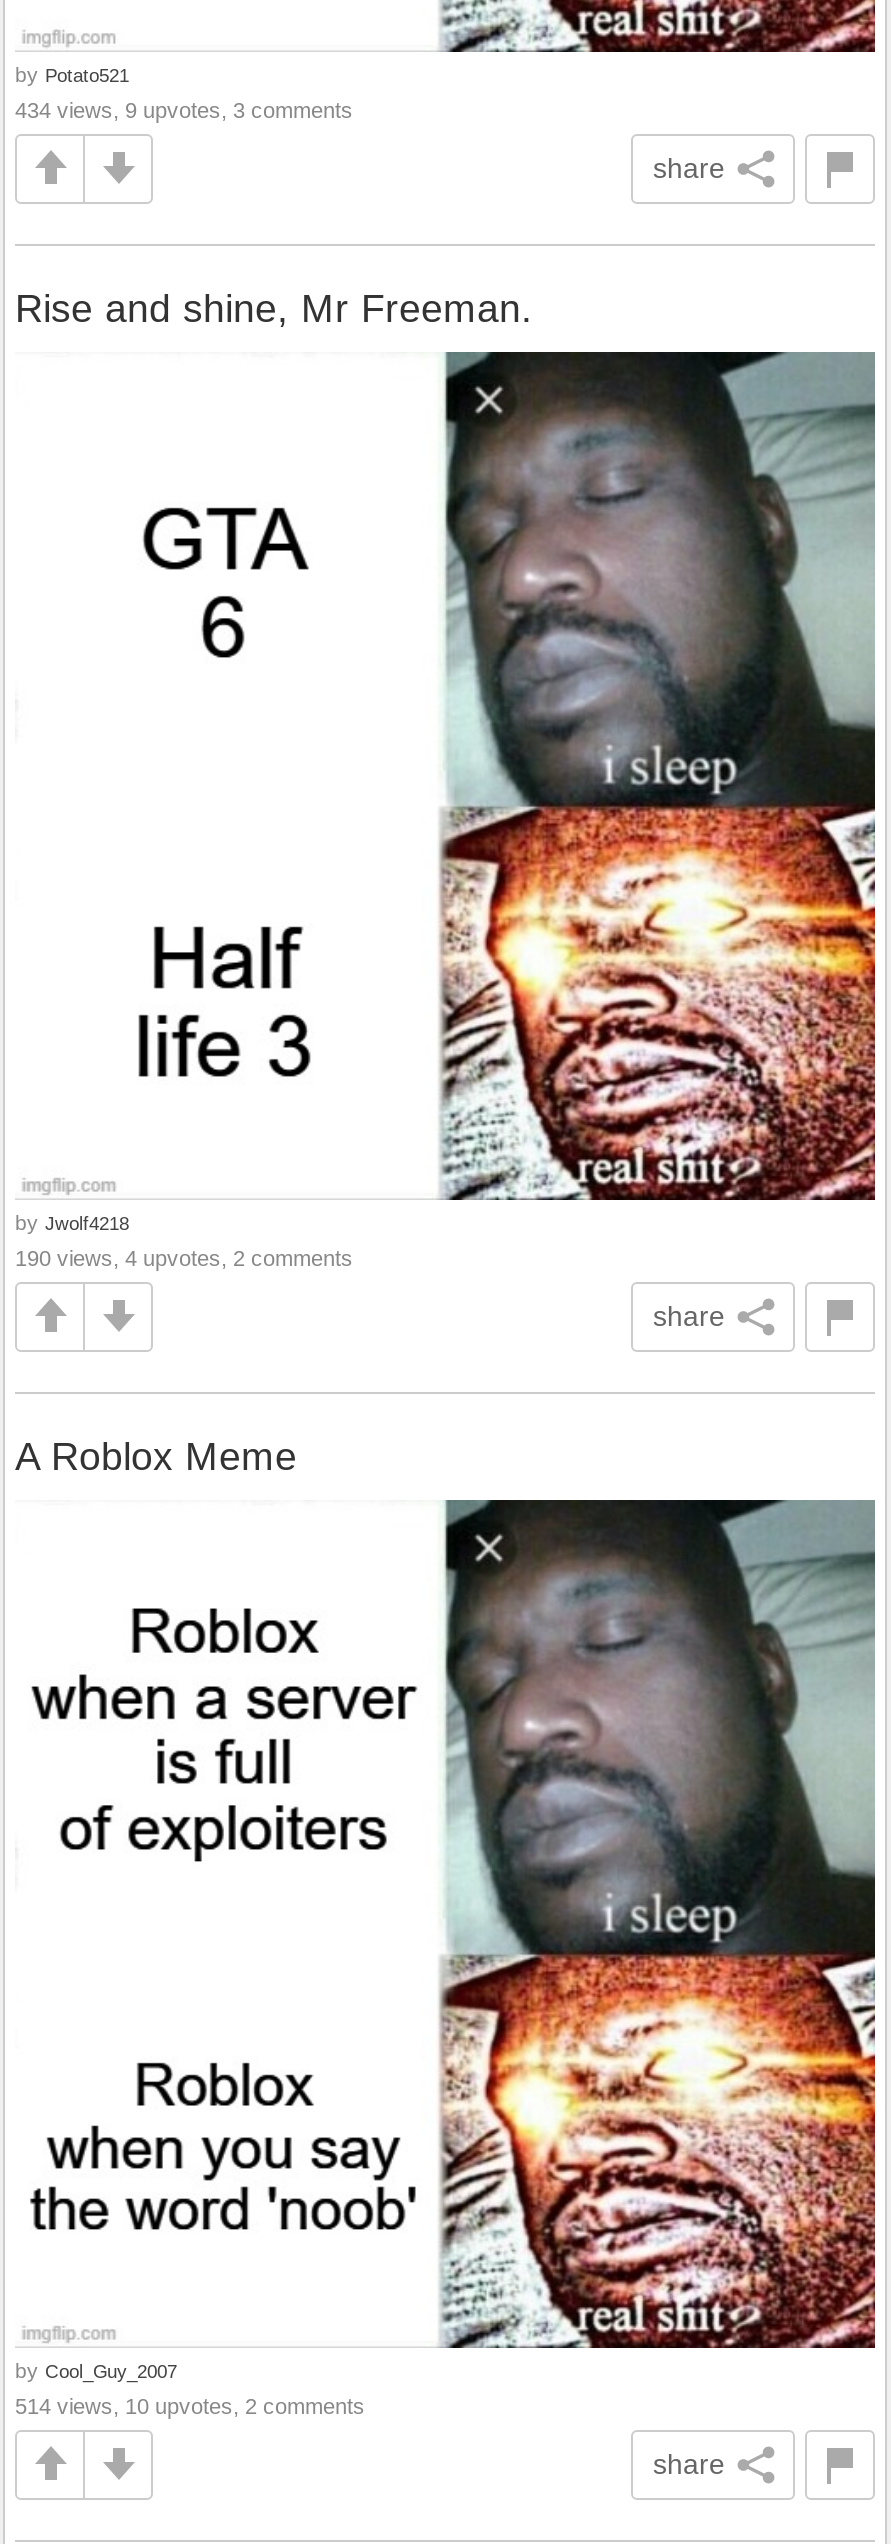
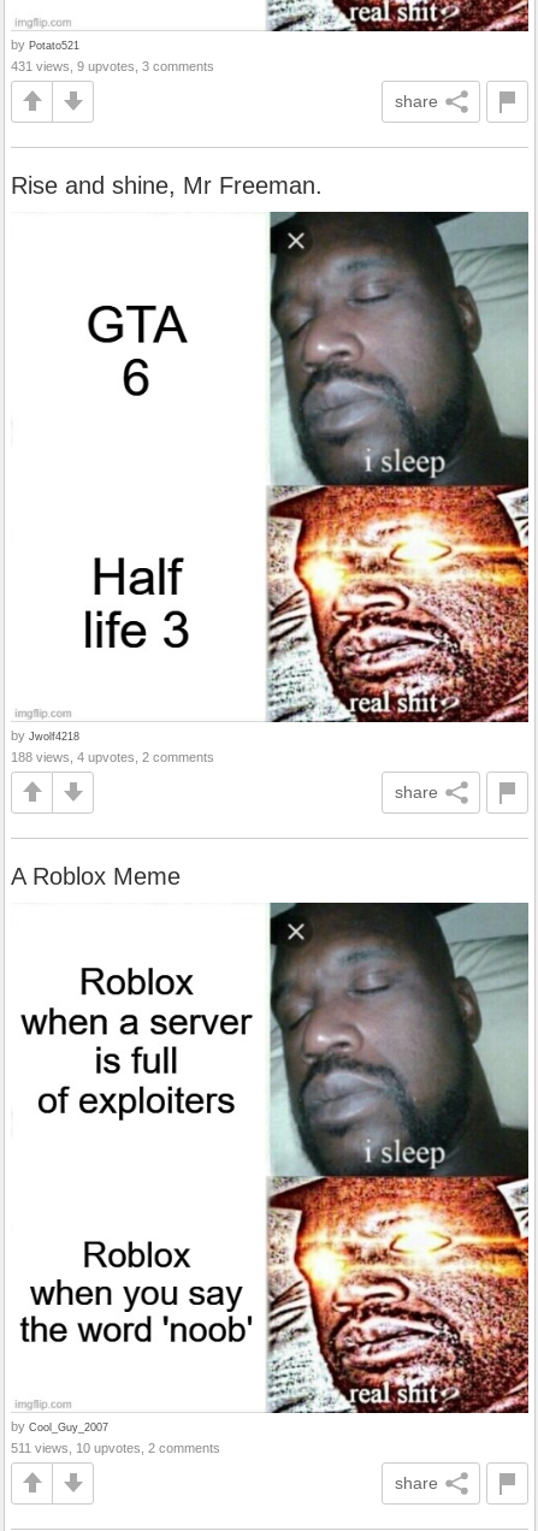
- 434 views, 9 upvotes, 3 comments
+ 431 views, 9 upvotes, 3 comments

- 190 views, 4 upvotes, 2 comments
+ 188 views, 4 upvotes, 2 comments

- 514 views, 10 upvotes, 2 comments
+ 511 views, 10 upvotes, 2 comments
